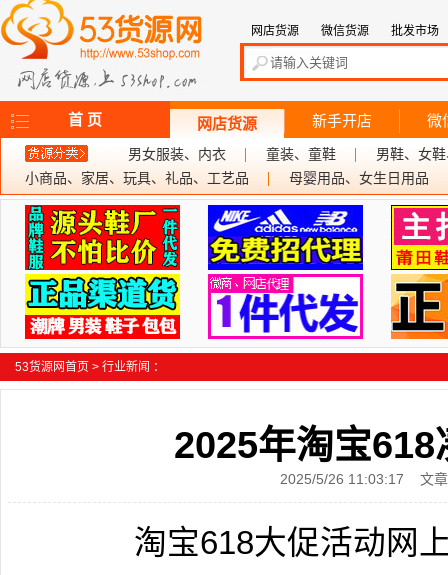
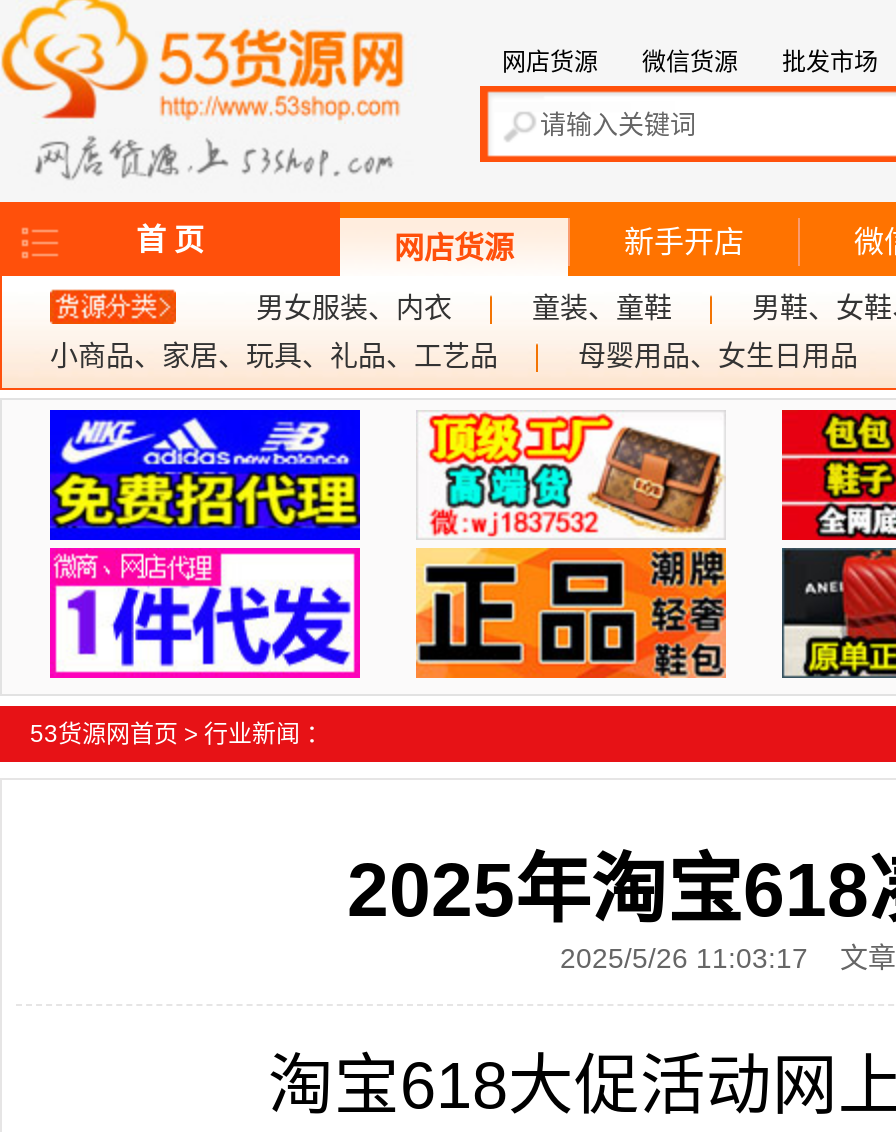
- [image]
+ [image]

- [image]
+ [image]

- [image]
+ [image]
